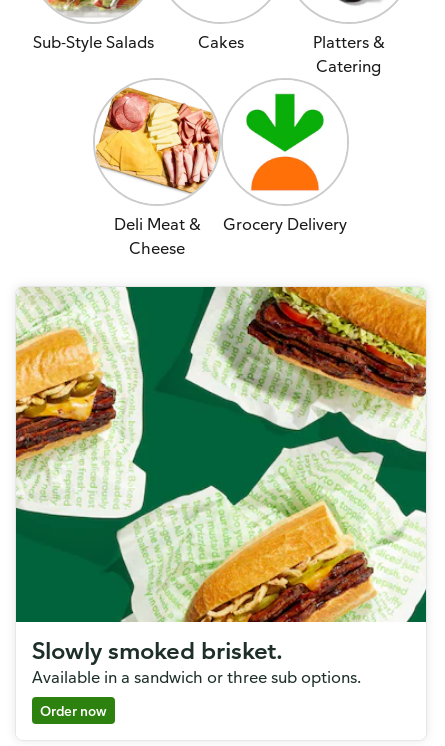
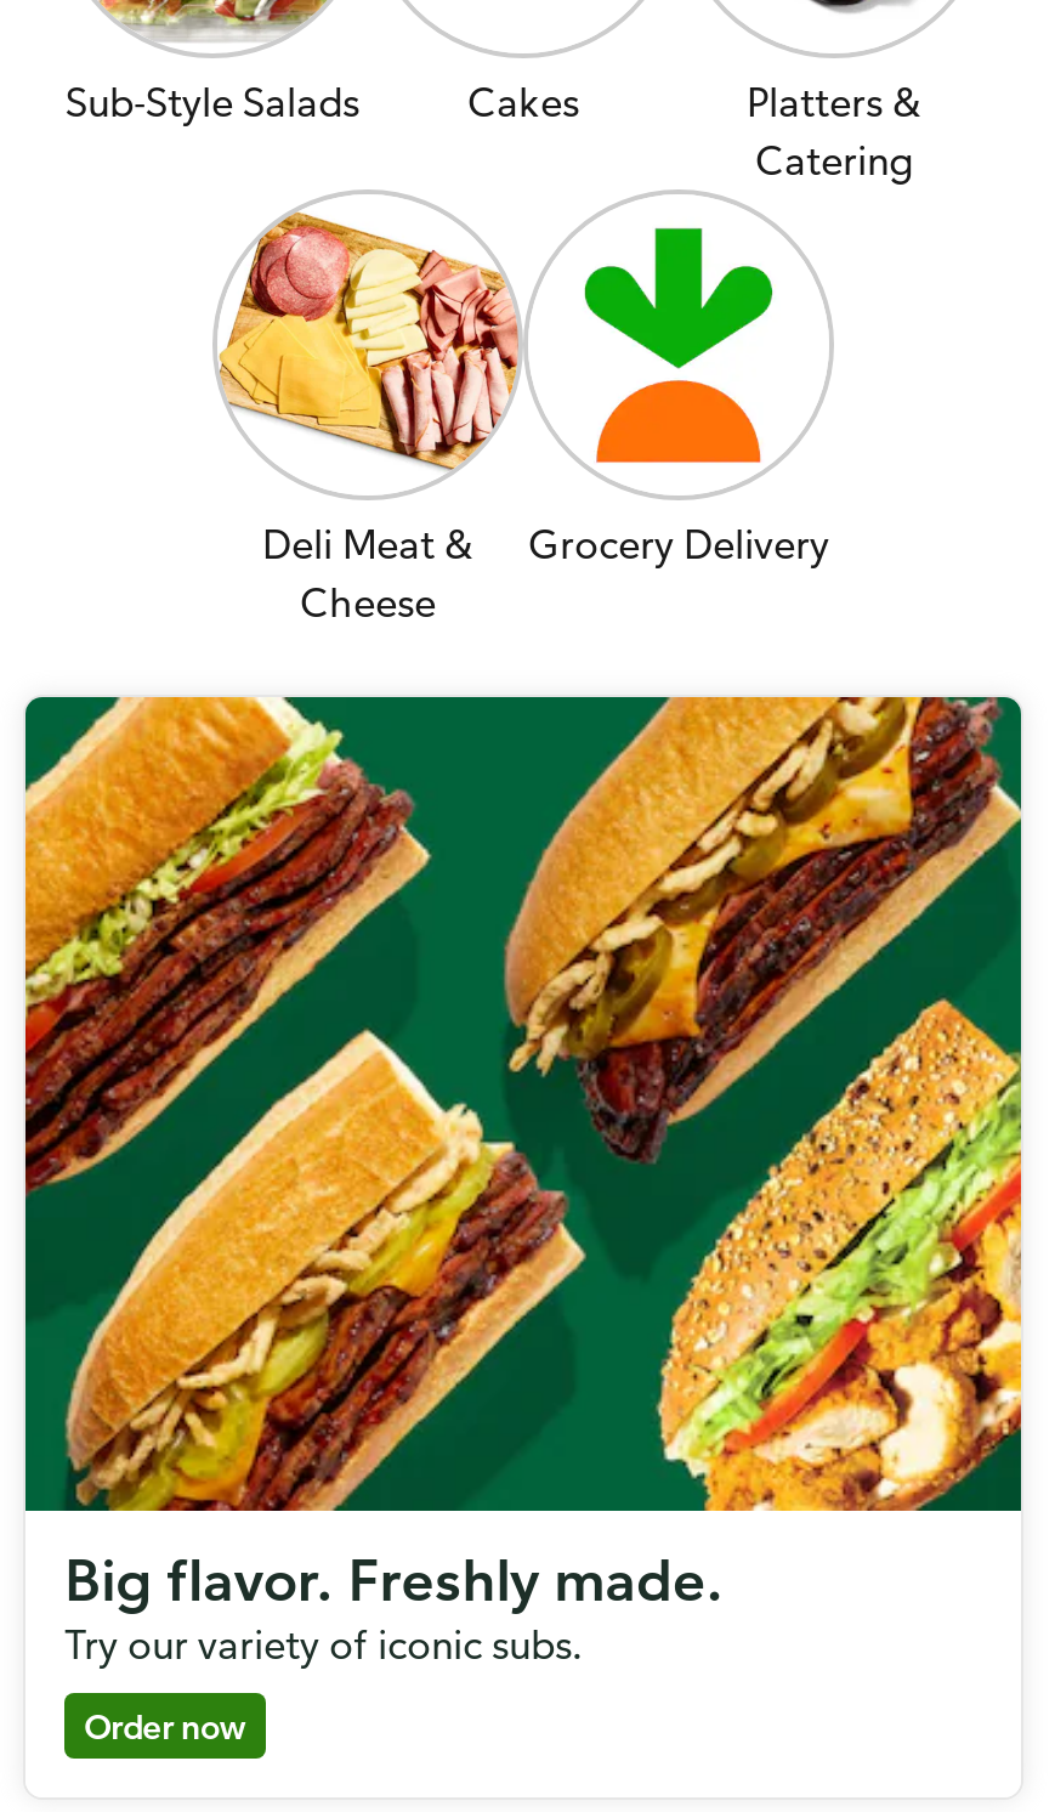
- [image]
- Slowly smoked brisket.
- Available in a sandwich or three sub options.
+ [image]
+ Big flavor. Freshly made.
+ Try our variety of iconic subs.
